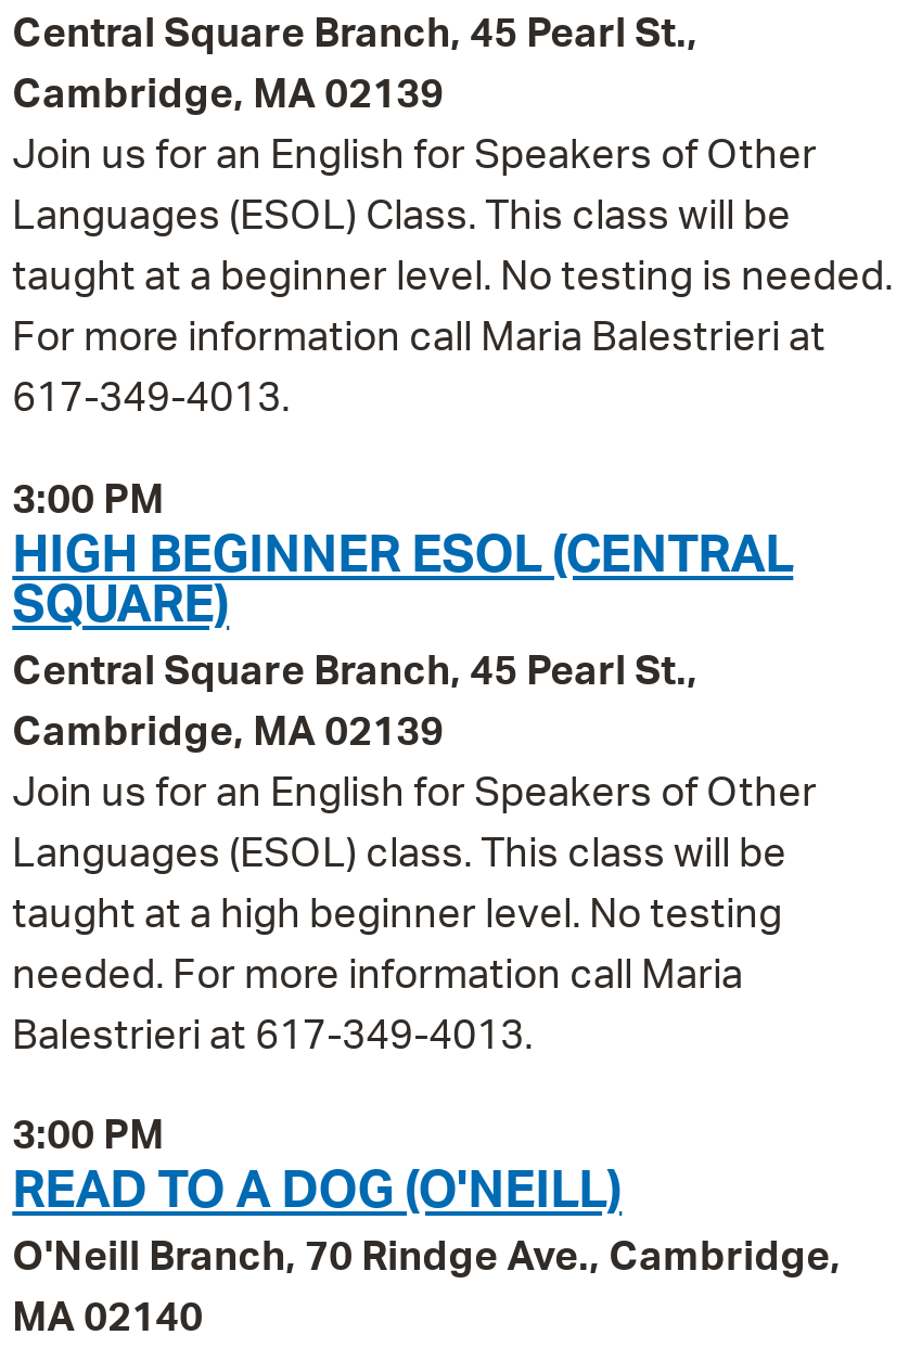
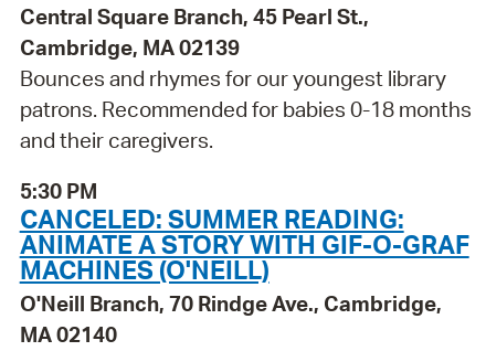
- Join us for an English for Speakers of Other
- Languages (ESOL) Class. This class will be
- taught at a beginner level. No testing is needed.
- For more information call Maria Balestrieri at
- 617-349-4013.
- 3:00 PM
- HIGH BEGINNER ESOL (CENTRAL
- SQUARE)
- Central Square Branch, 45 Pearl St.,
- Cambridge, MA 02139
- Join us for an English for Speakers of Other
- Languages (ESOL) class. This class will be
- taught at a high beginner level. No testing
- needed. For more information call Maria
- Balestrieri at 617-349-4013.
- 3:00 PM
- READ TO A DOG (O'NEILL)
+ Bounces and rhymes for our youngest library
+ patrons. Recommended for babies 0-18 months
+ and their caregivers.
+ 5:30 PM
+ CANCELED: SUMMER READING:
+ ANIMATE A STORY WITH GIF-O-GRAF
+ MACHINES (O'NEILL)
